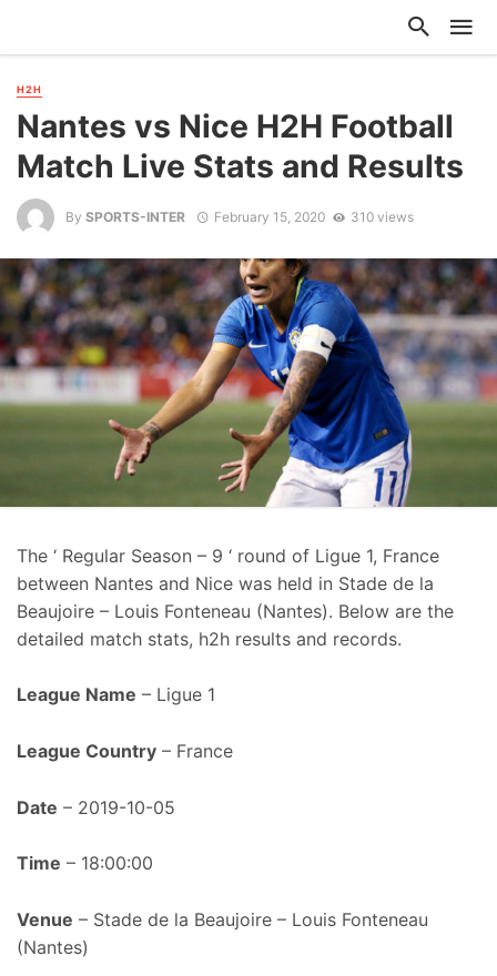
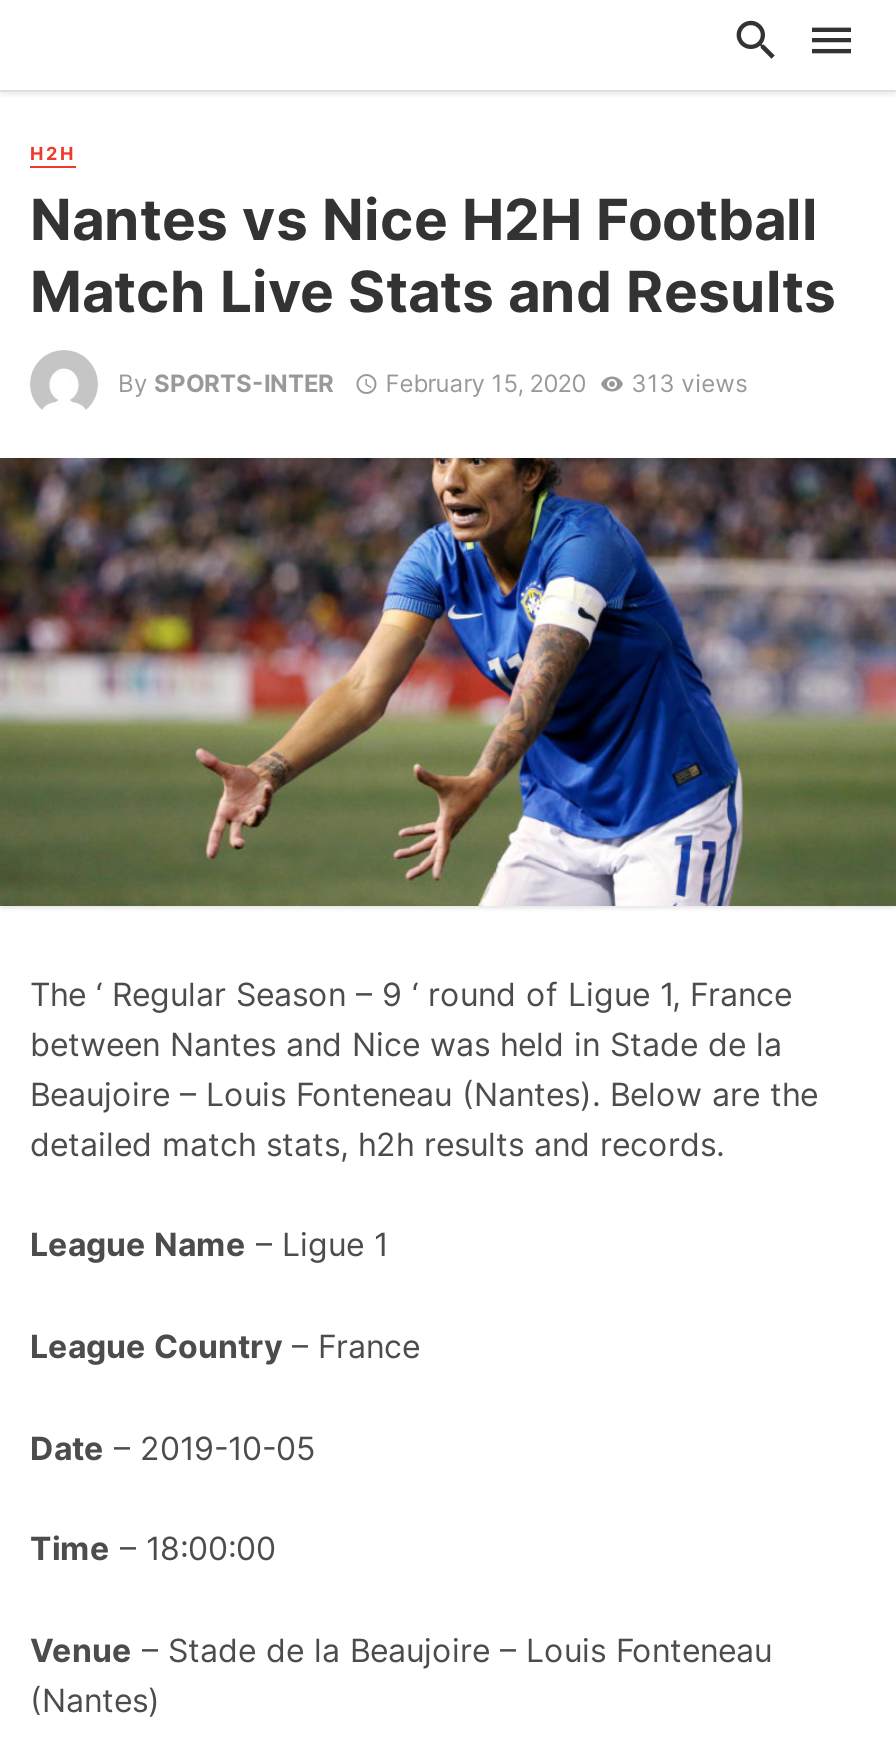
- By SPORTS-INTER February 15, 2020 310 views
+ By SPORTS-INTER February 15, 2020 313 views
